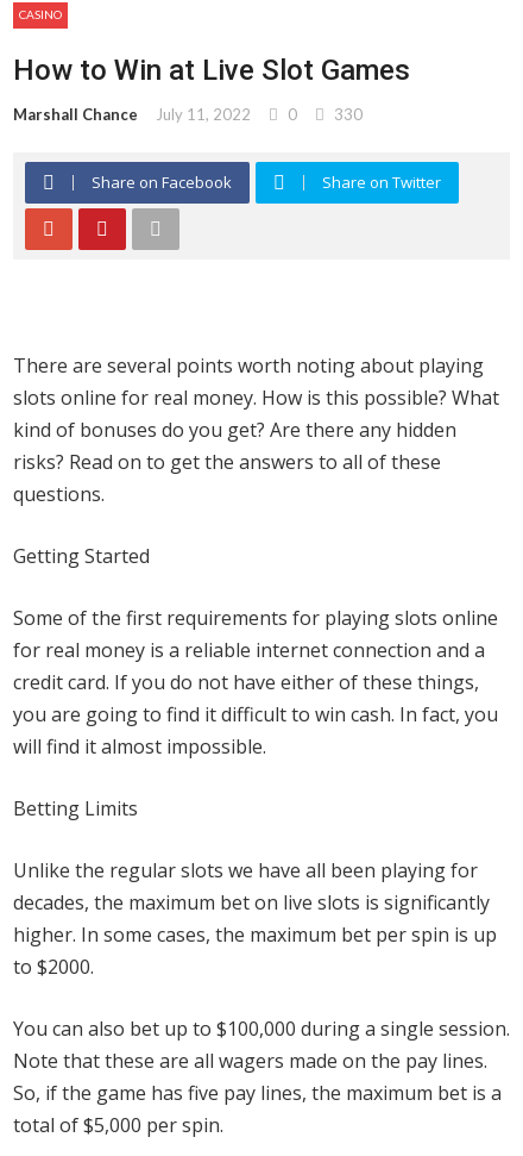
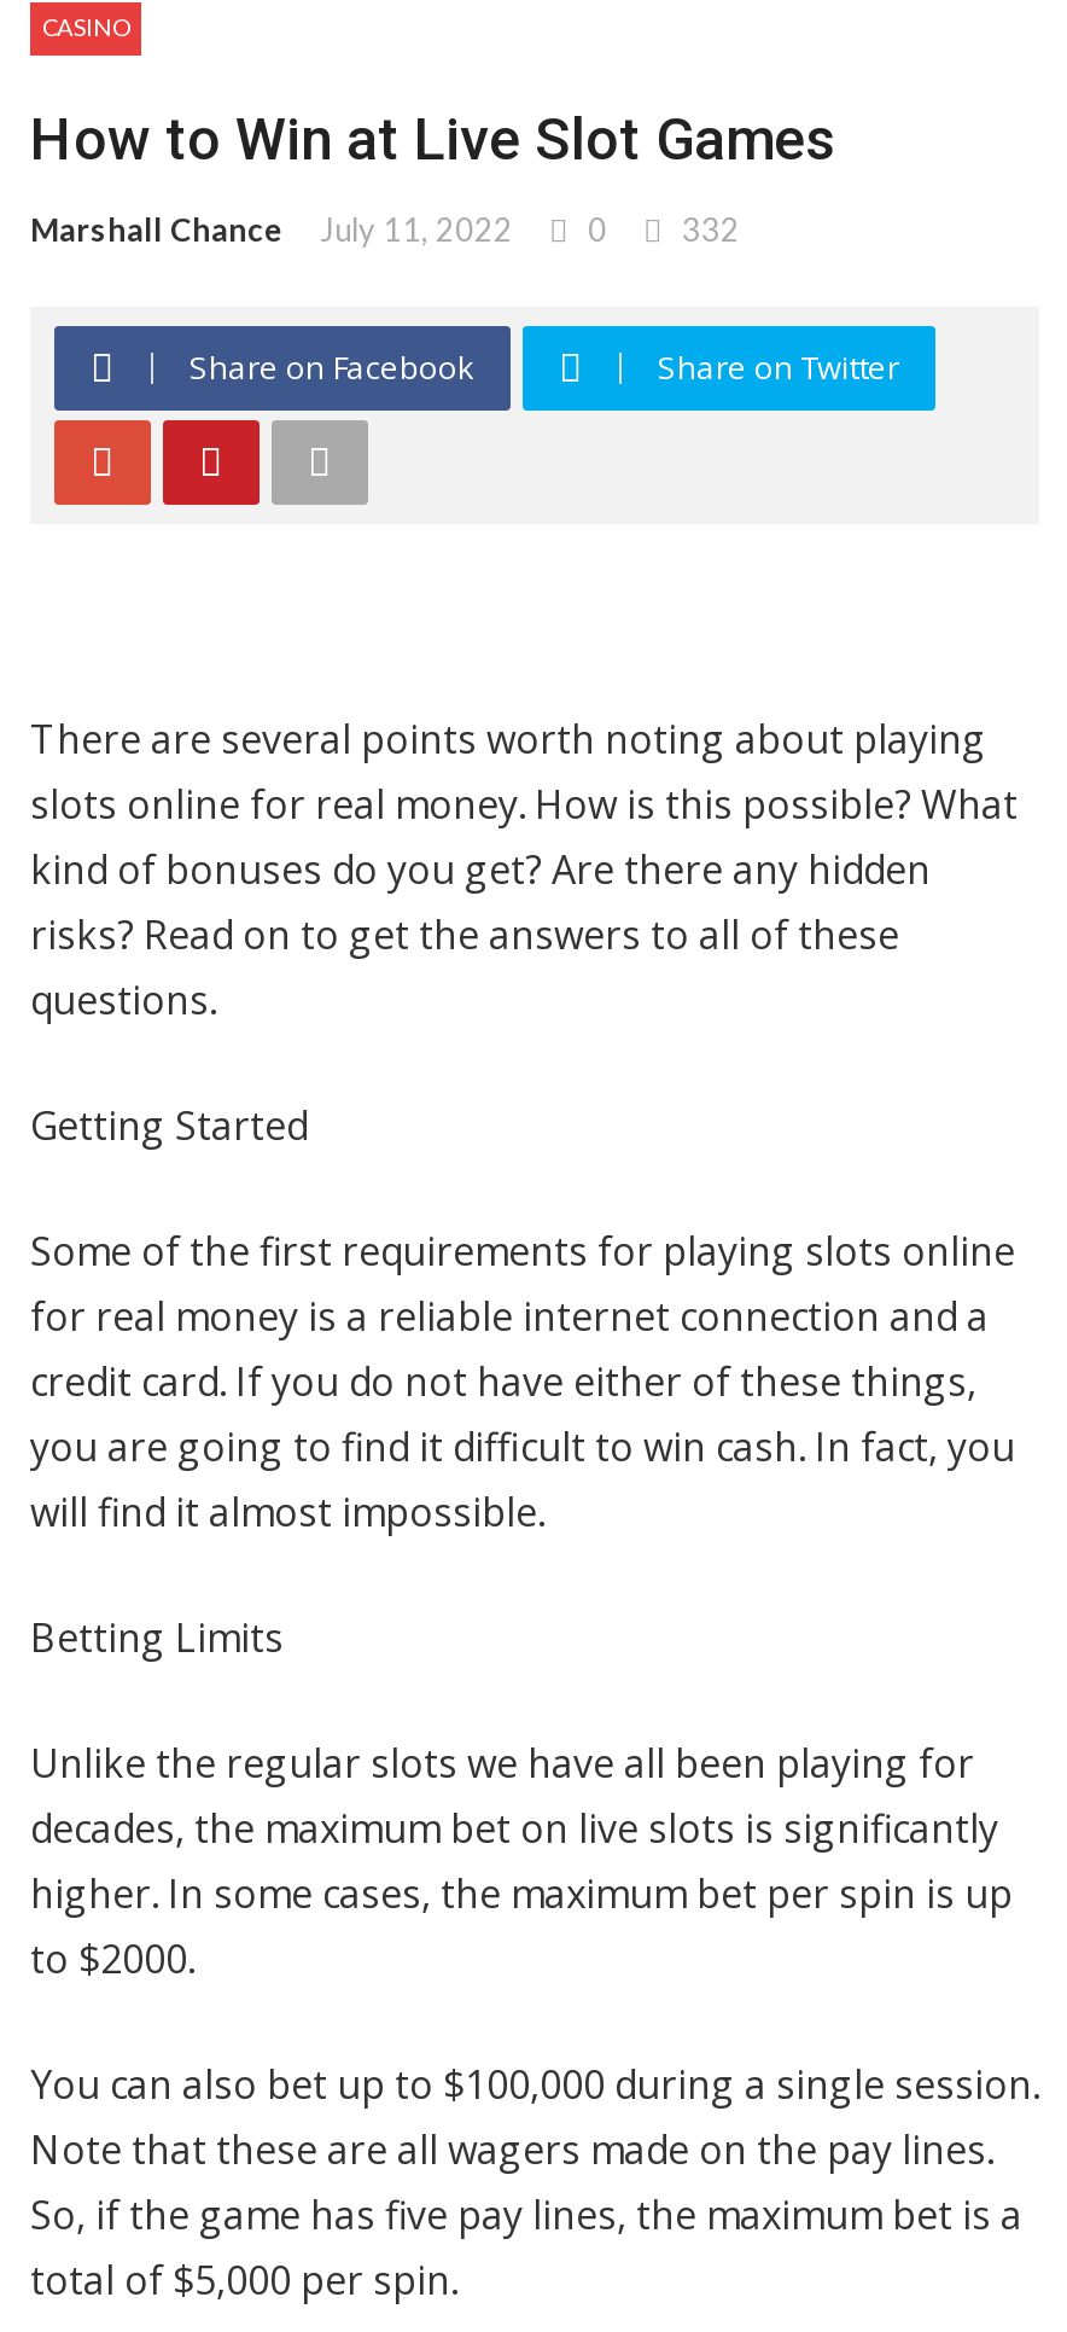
- Marshall Chance July 11, 2022 0 330
+ Marshall Chance July 11, 2022 0 332
